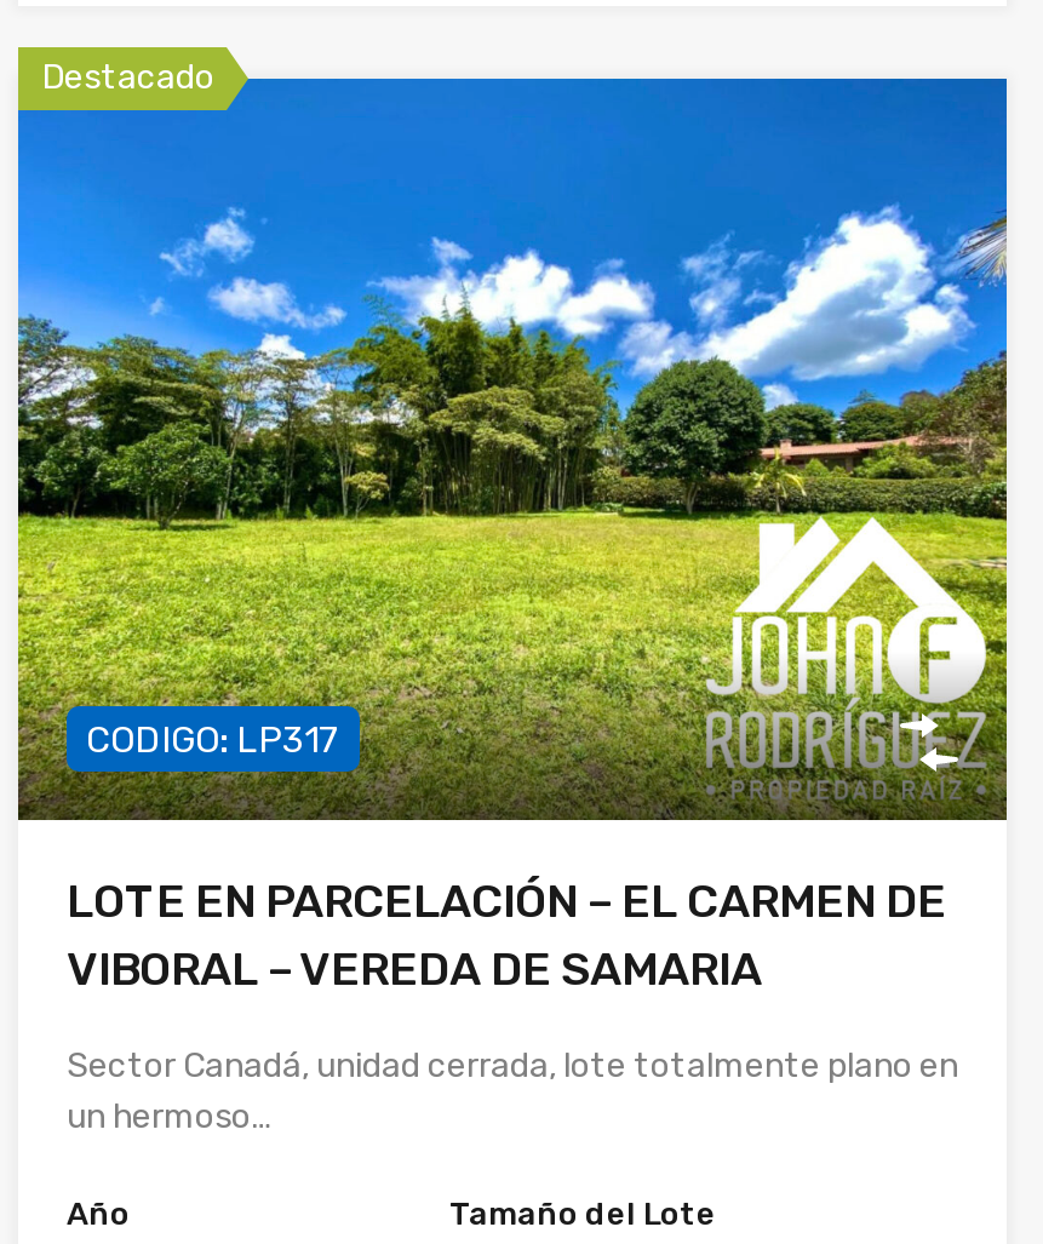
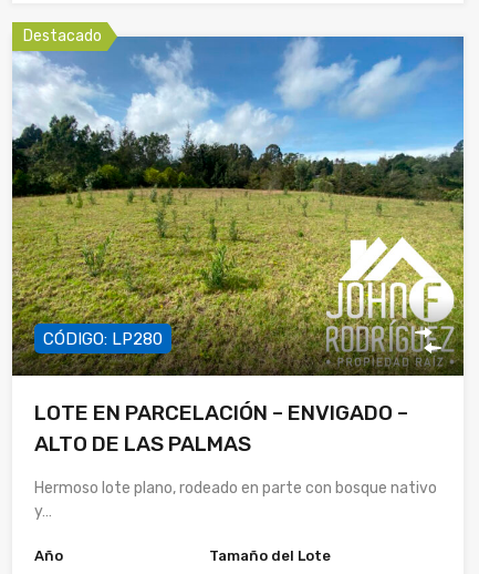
- [image]
- CODIGO: LP317
+ [image]
+ CÓDIGO: LP280

- LOTE EN PARCELACIÓN – EL CARMEN DE
- VIBORAL – VEREDA DE SAMARIA
+ LOTE EN PARCELACIÓN – ENVIGADO –
+ ALTO DE LAS PALMAS

- Sector Canadá, unidad cerrada, lote totalmente plano en
- un hermoso…
+ Hermoso lote plano, rodeado en parte con bosque nativo
+ y…
